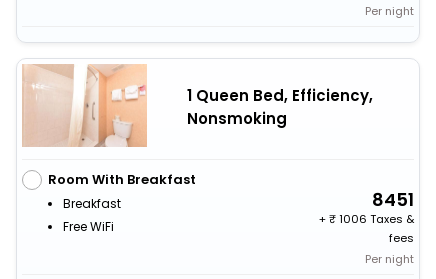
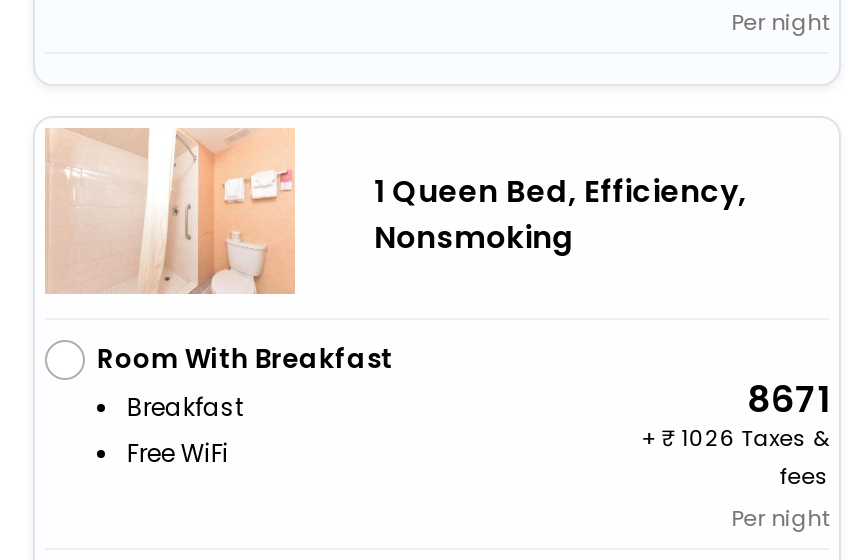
- 8451
+ 8671

- + 1006 Taxes &
+ + 1026 Taxes &
